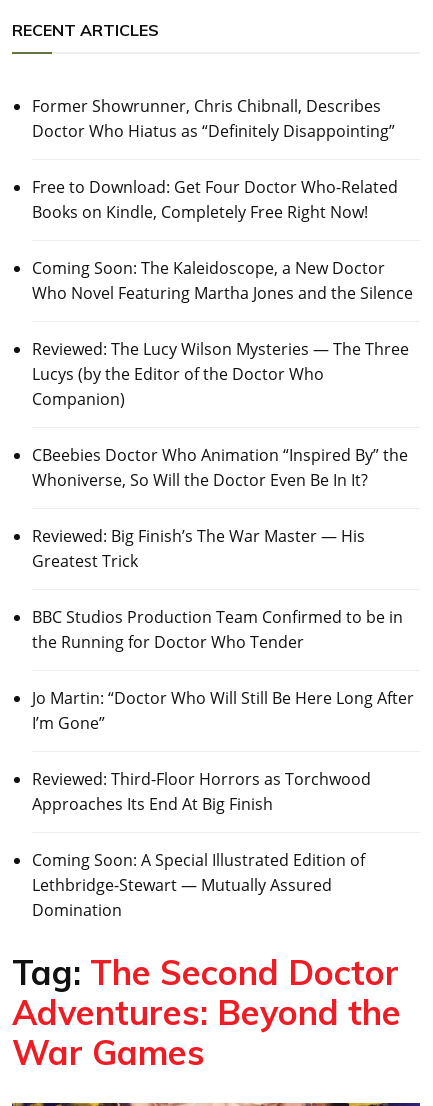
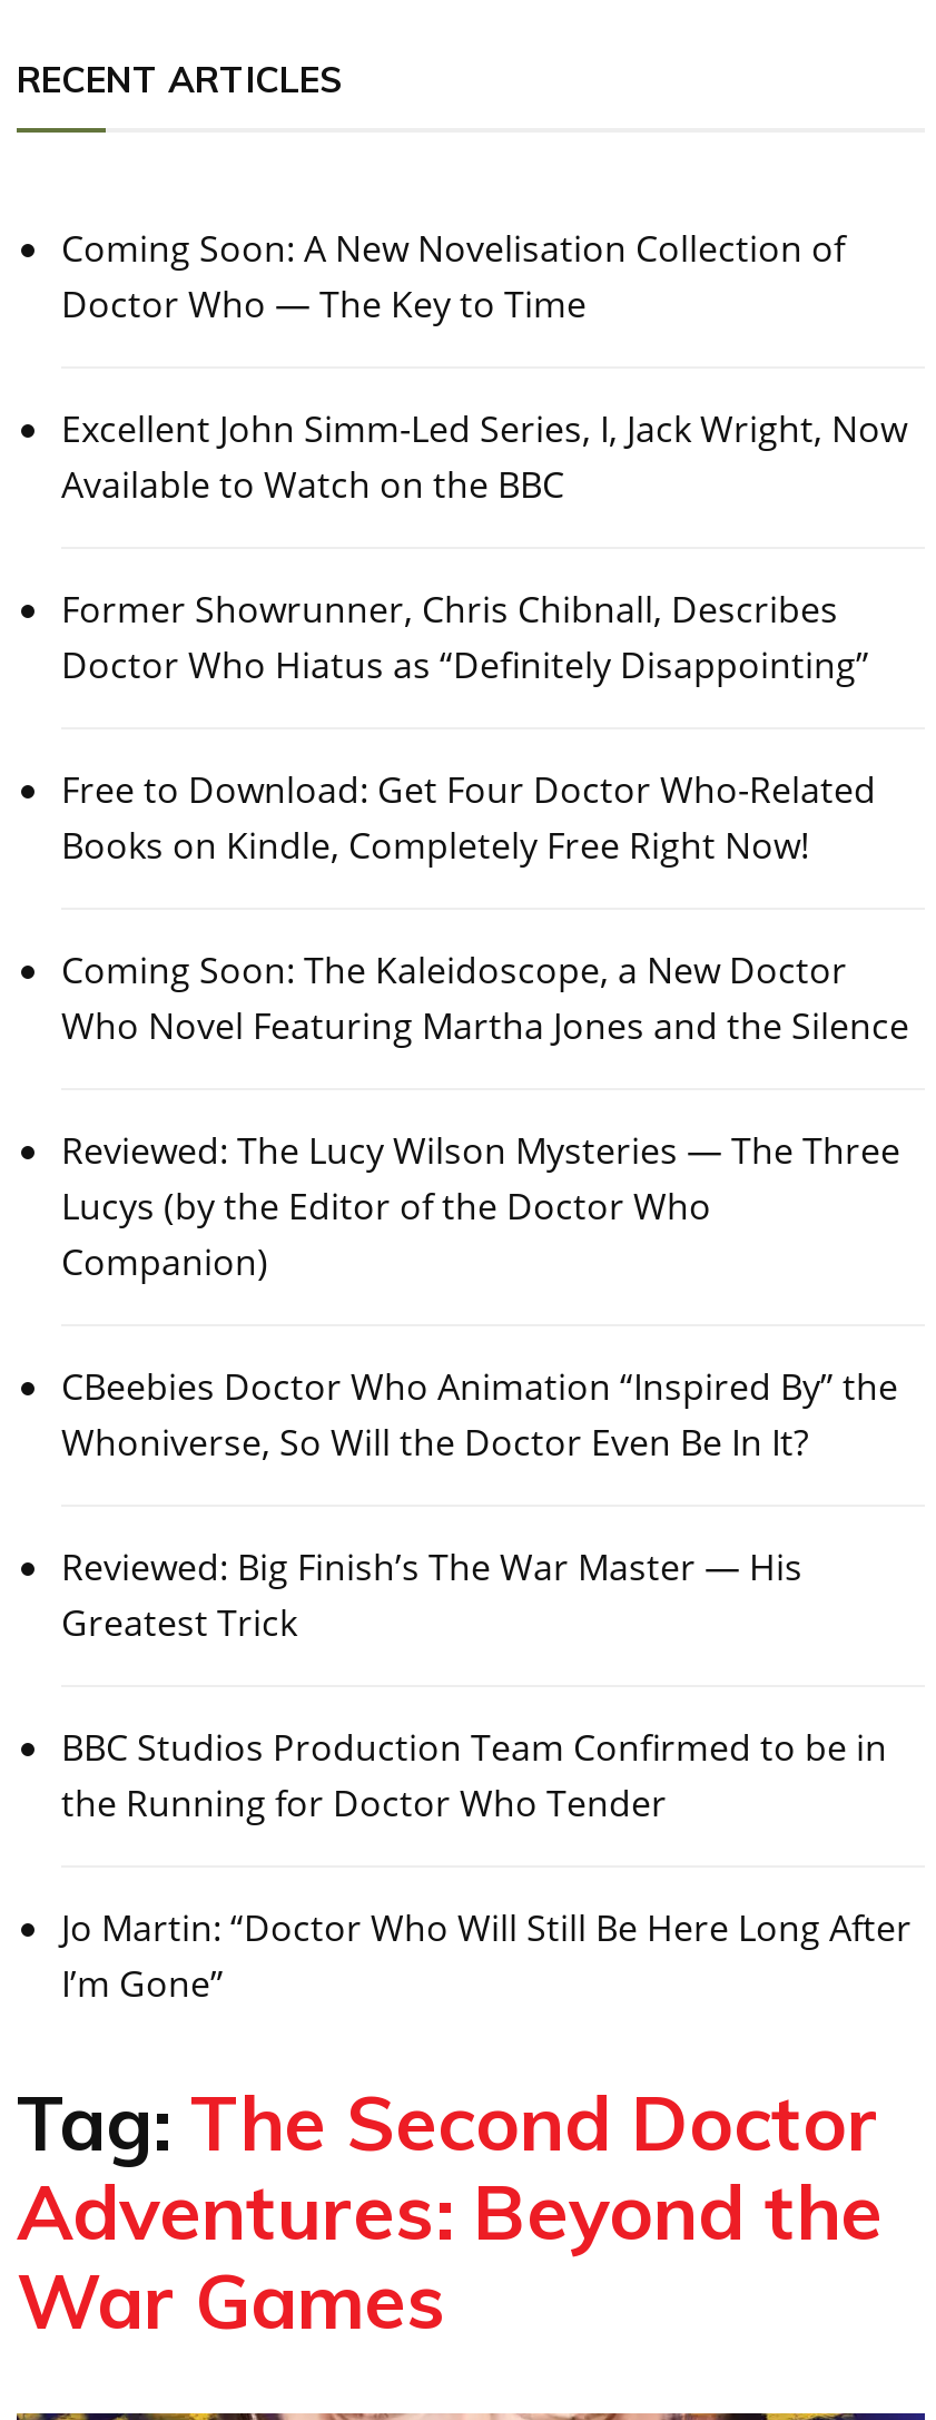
+ Coming Soon: A New Novelisation Collection of
+ Doctor Who — The Key to Time
+ Excellent John Simm-Led Series, I, Jack Wright, Now
+ Available to Watch on the BBC

moved down: Former Showrunner, Chris Chibnall, Describes | Doctor Who Hiatus as “Definitely Disappointing” | Free to Download: Get Four Doctor Who-Related | ... | Jo Martin: “Doctor Who Will Still Be Here Long After | I’m Gone”

- Reviewed: Third-Floor Horrors as Torchwood
- Approaches Its End At Big Finish
- Coming Soon: A Special Illustrated Edition of
- Lethbridge-Stewart — Mutually Assured
- Domination
